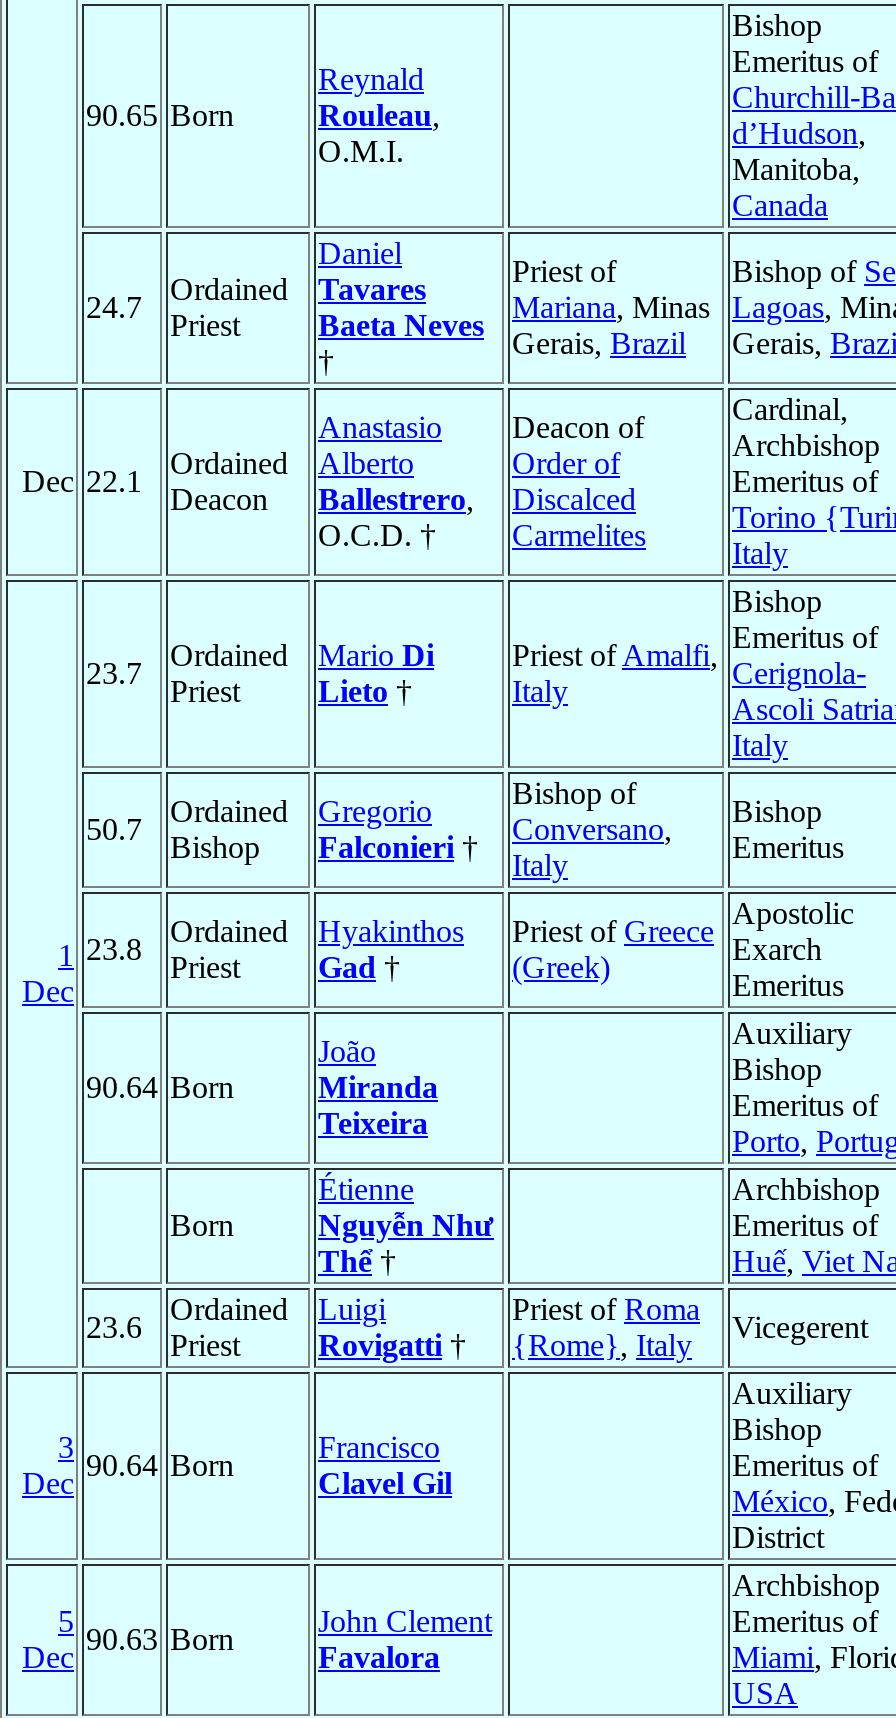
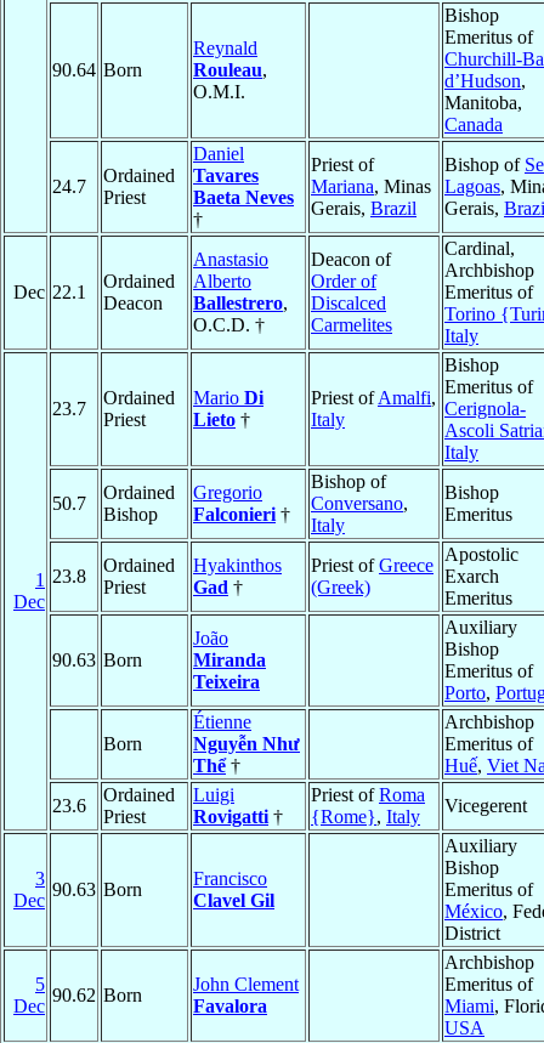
- 90.65 Born
+ 90.64 Born

- 90.64 Born
+ 90.63 Born

- 90.64 Born
+ 90.63 Born

- 90.63 Born
+ 90.62 Born
